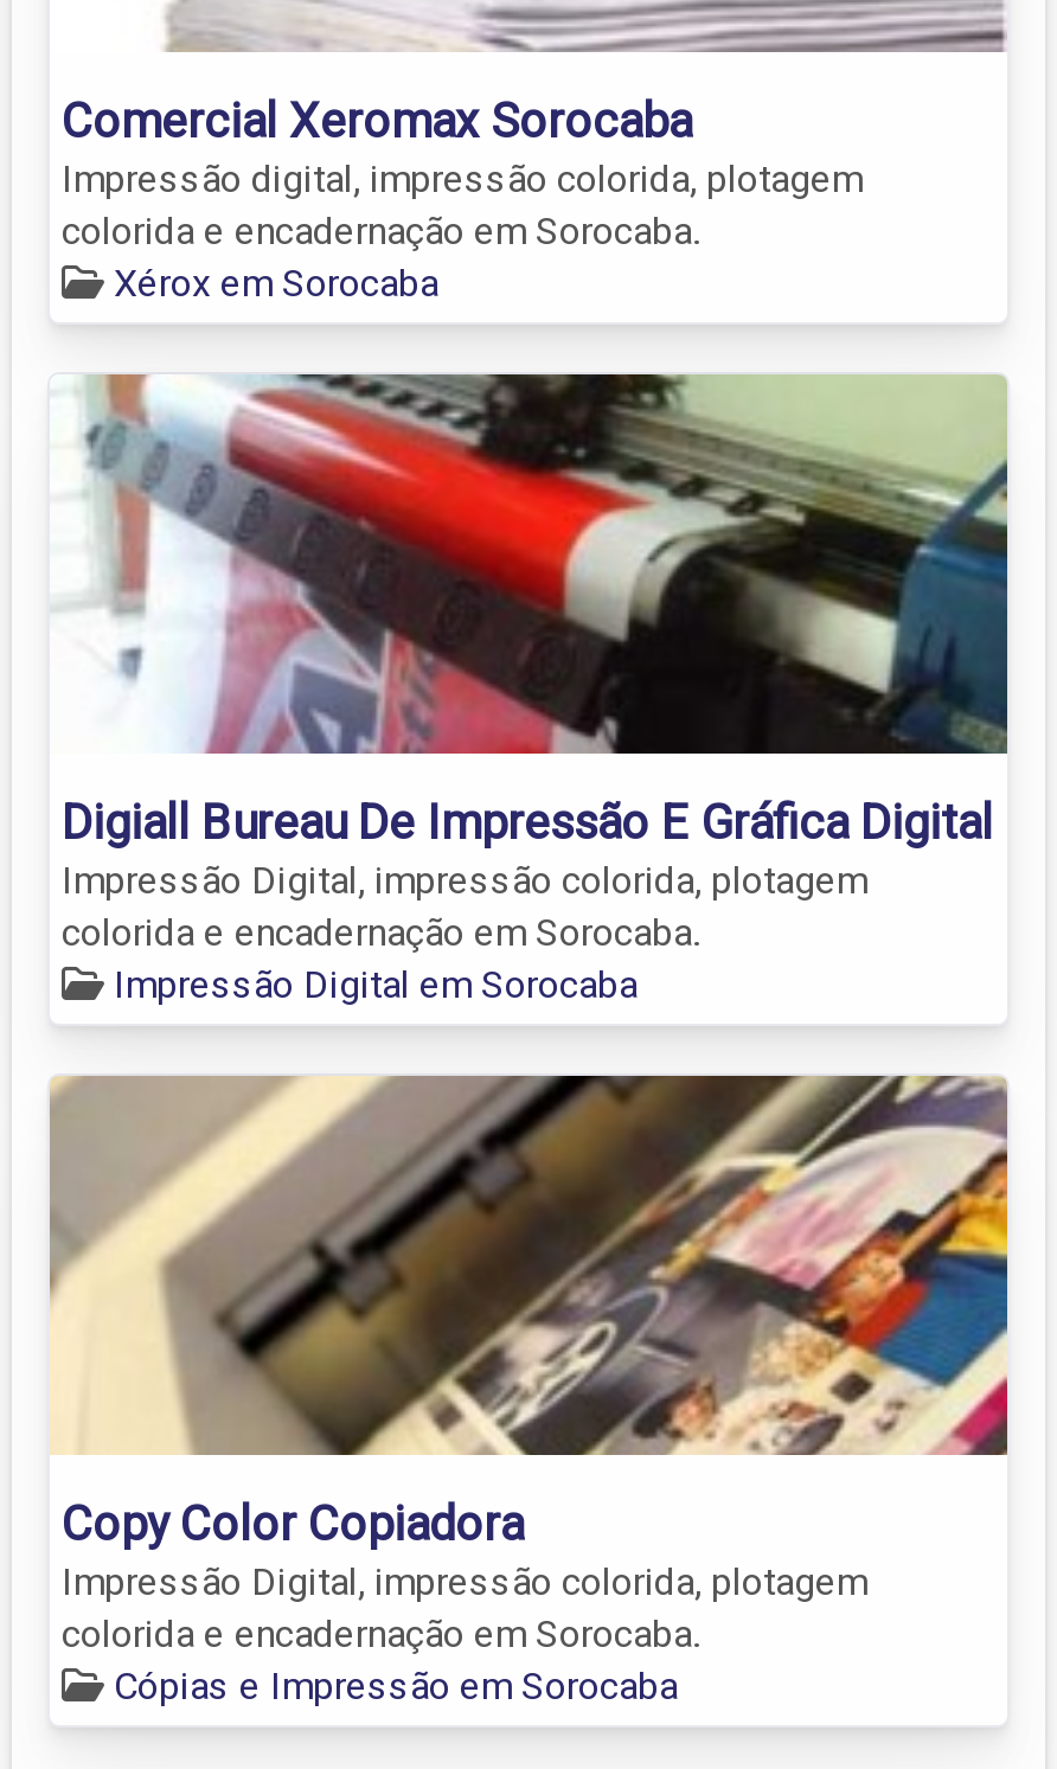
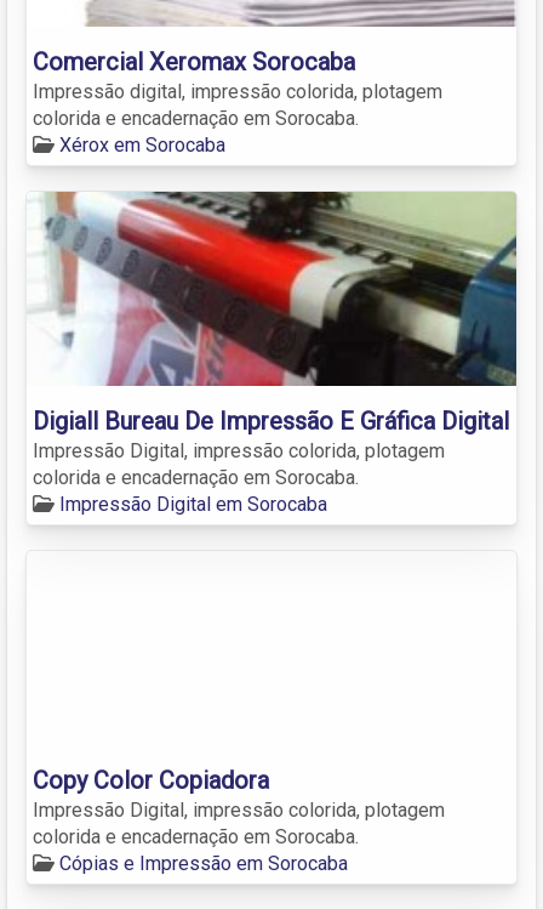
- [image]
